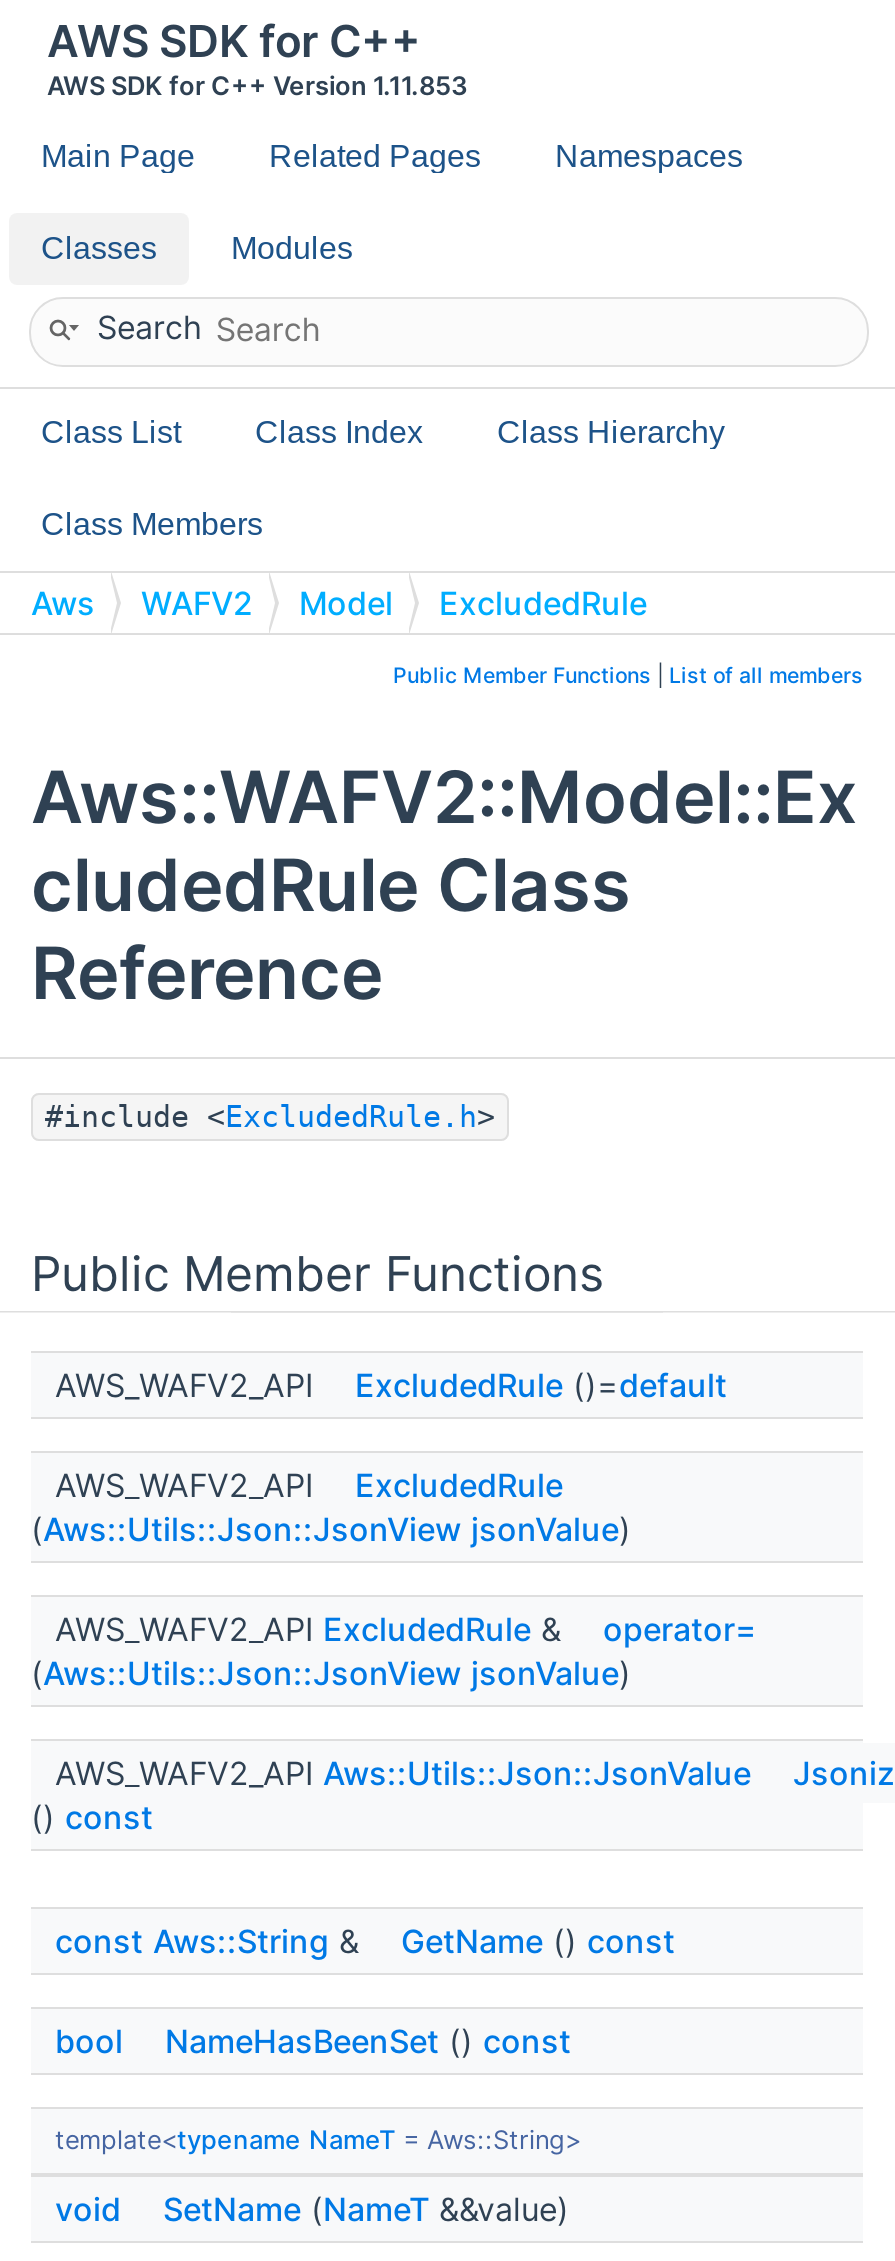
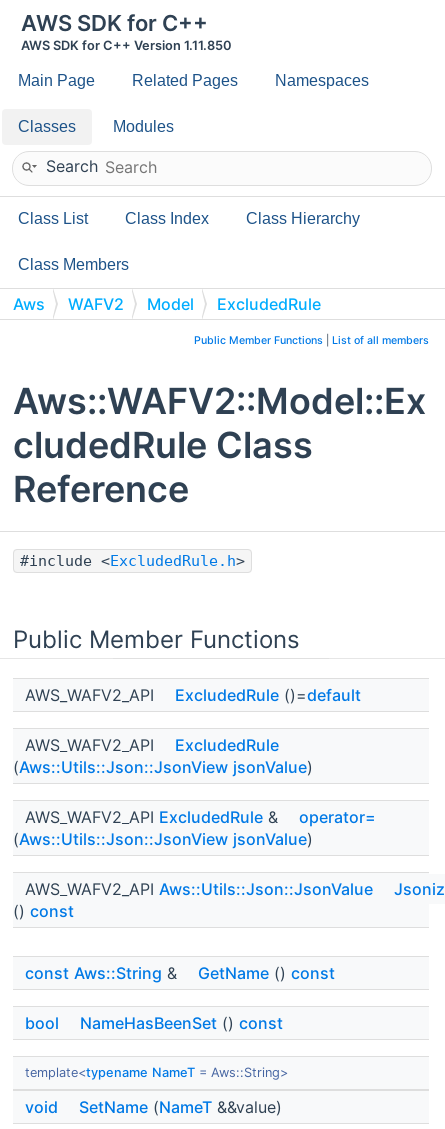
- AWS SDK for C++ Version 1.11.853
+ AWS SDK for C++ Version 1.11.850
